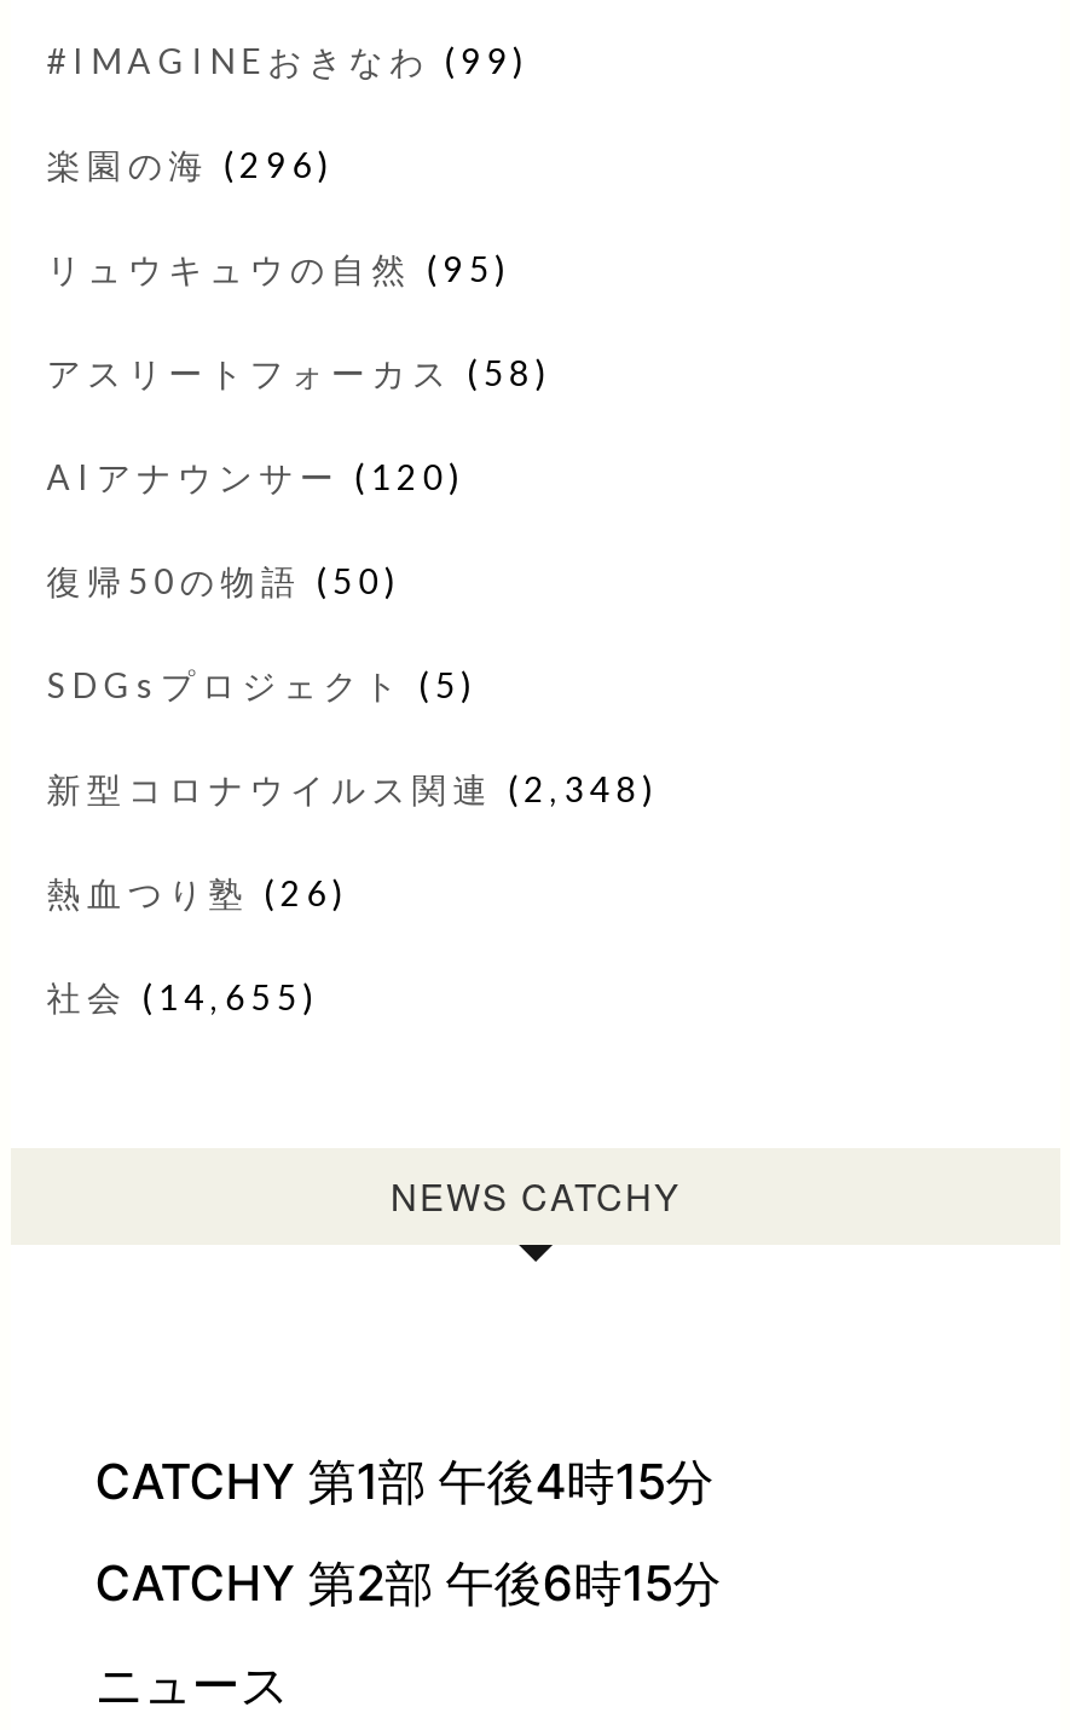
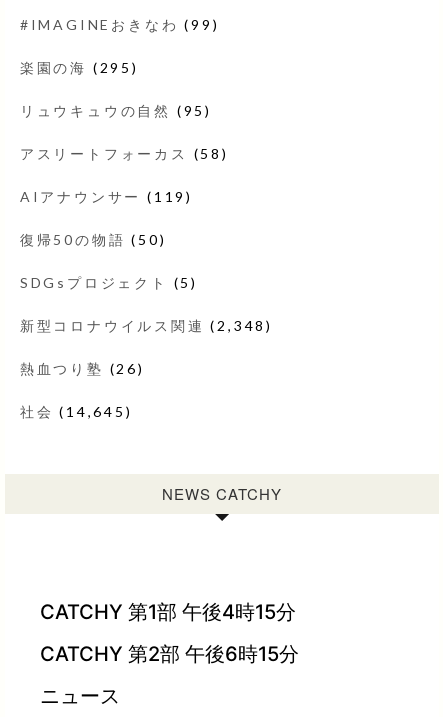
- 楽園の海(296)
+ 楽園の海(295)

- AIアナウンサー(120)
+ AIアナウンサー(119)

- 社会(14,655)
+ 社会(14,645)
